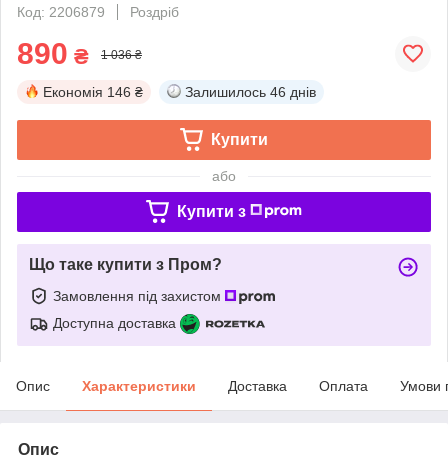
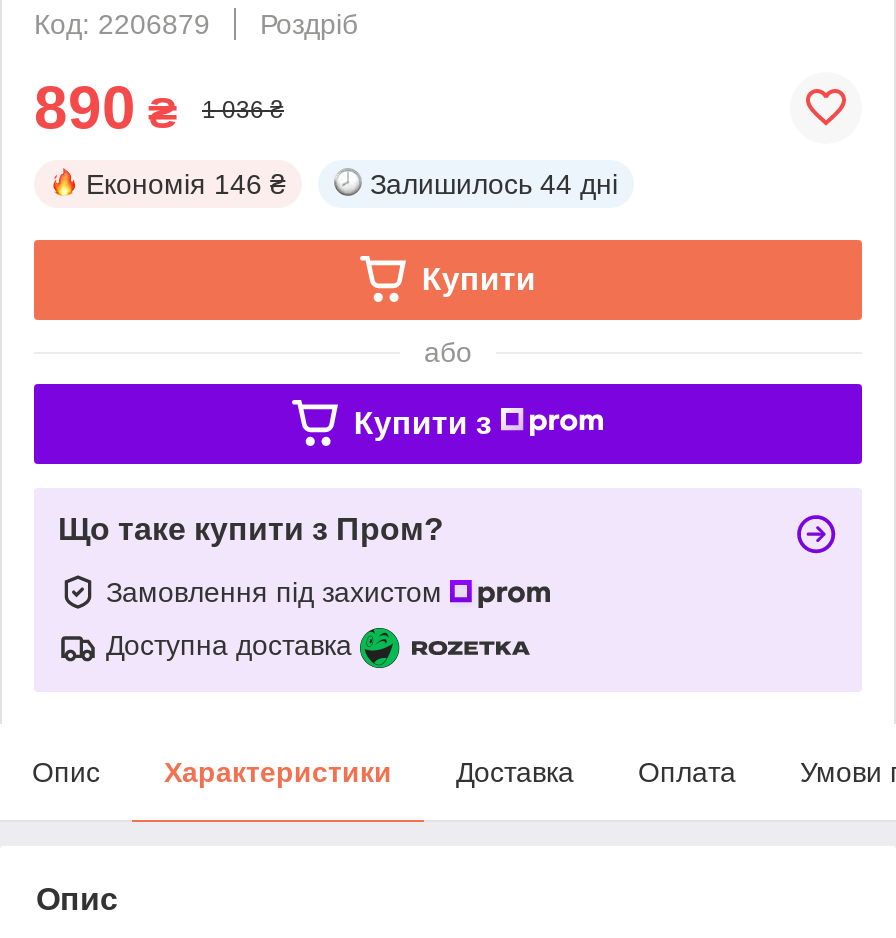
- Залишилось 46 днів
+ Залишилось 44 дні
